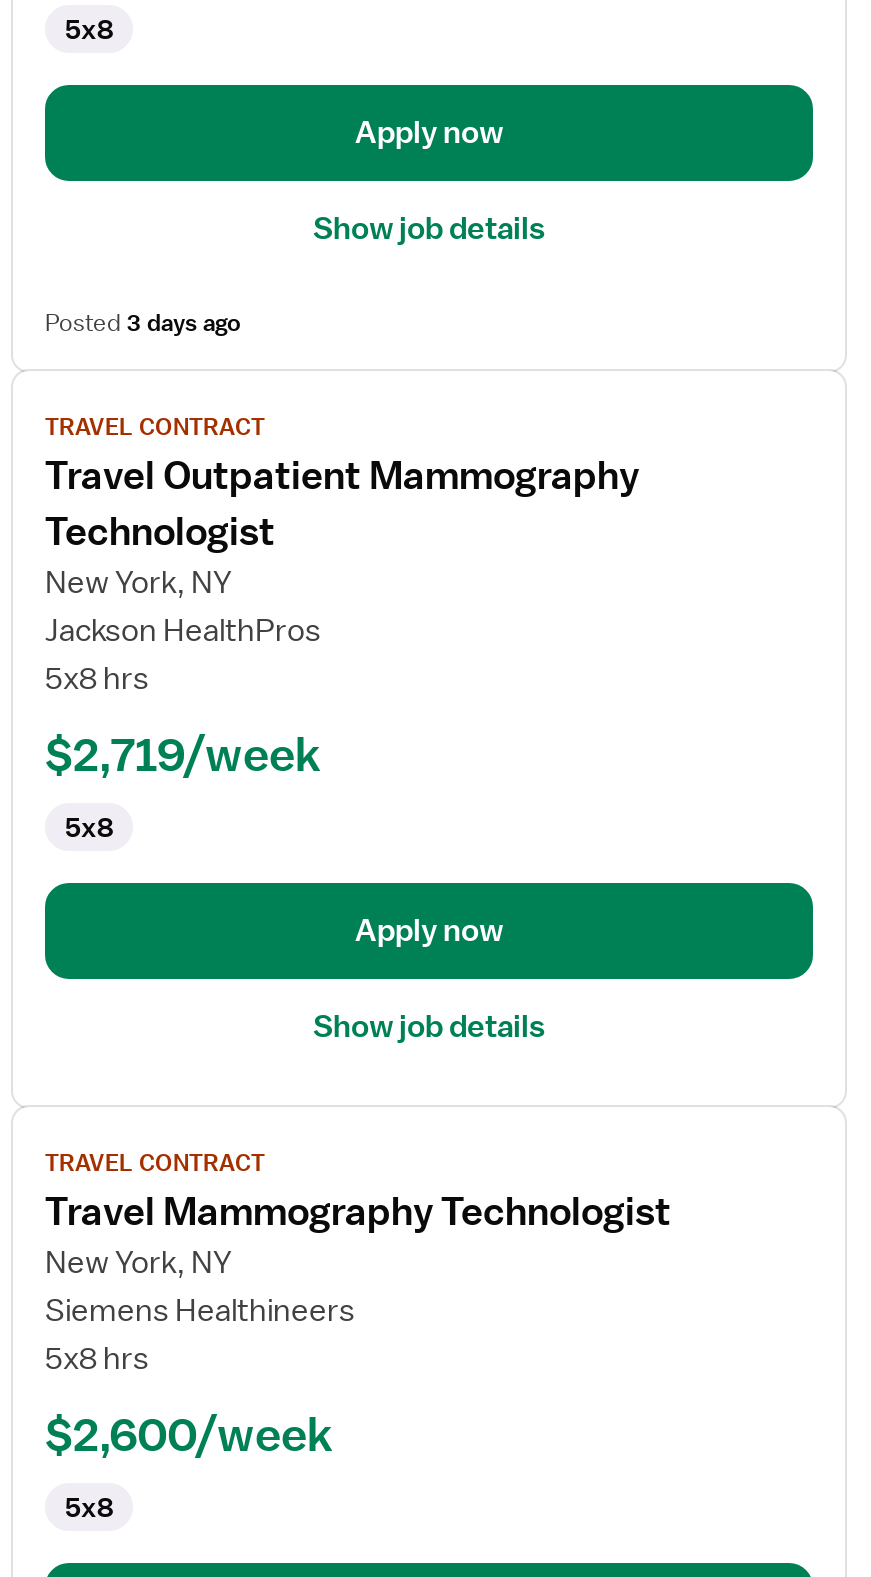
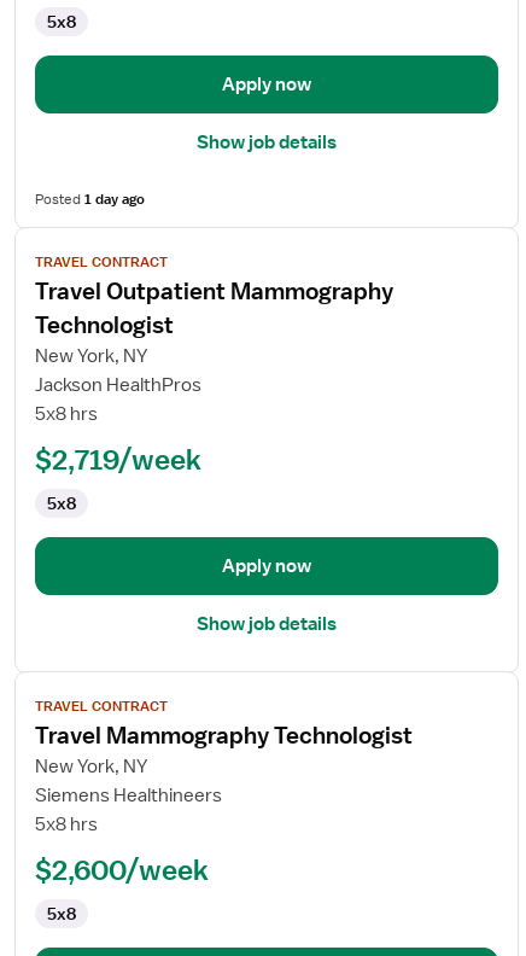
- Posted 3 days ago
+ Posted 1 day ago
